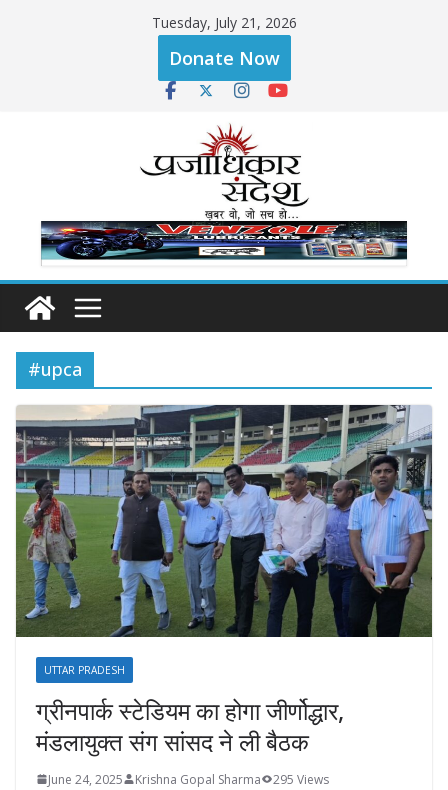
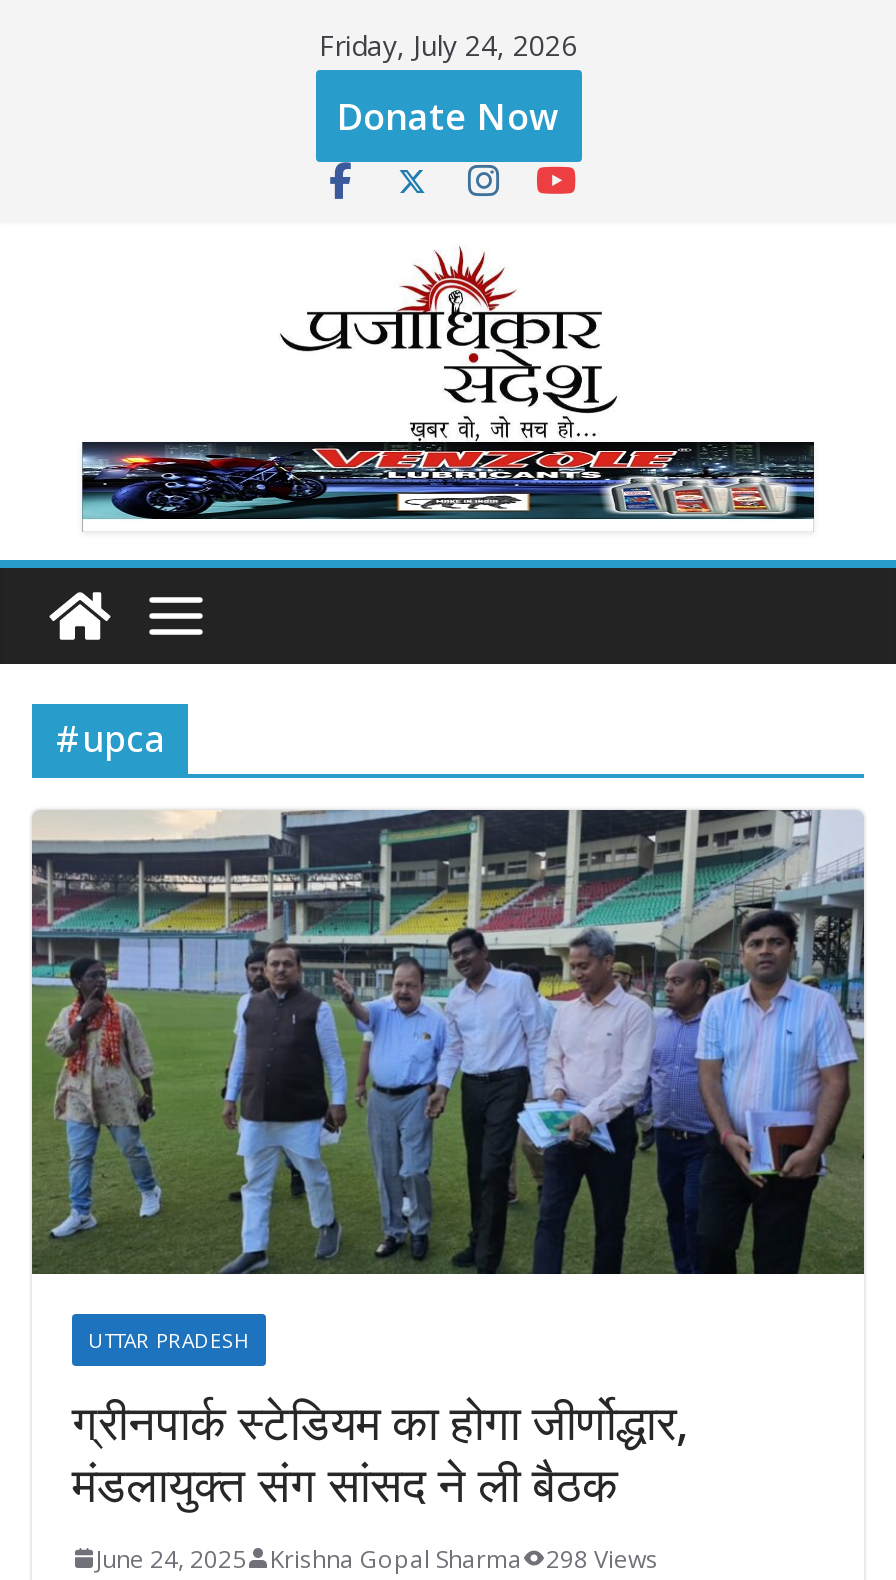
- Tuesday, July 21, 2026
+ Friday, July 24, 2026

- June 24, 2025 Krishna Gopal Sharma 295 Views
+ June 24, 2025 Krishna Gopal Sharma 298 Views
